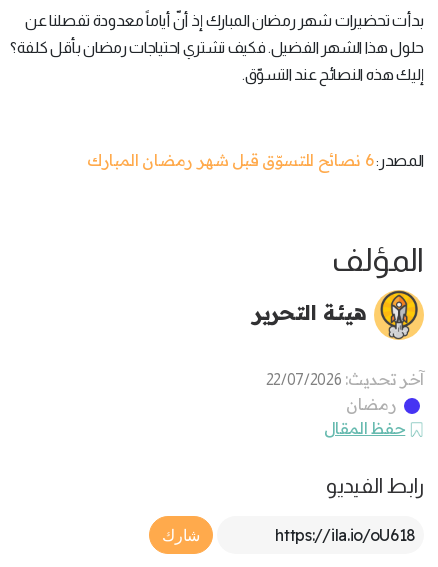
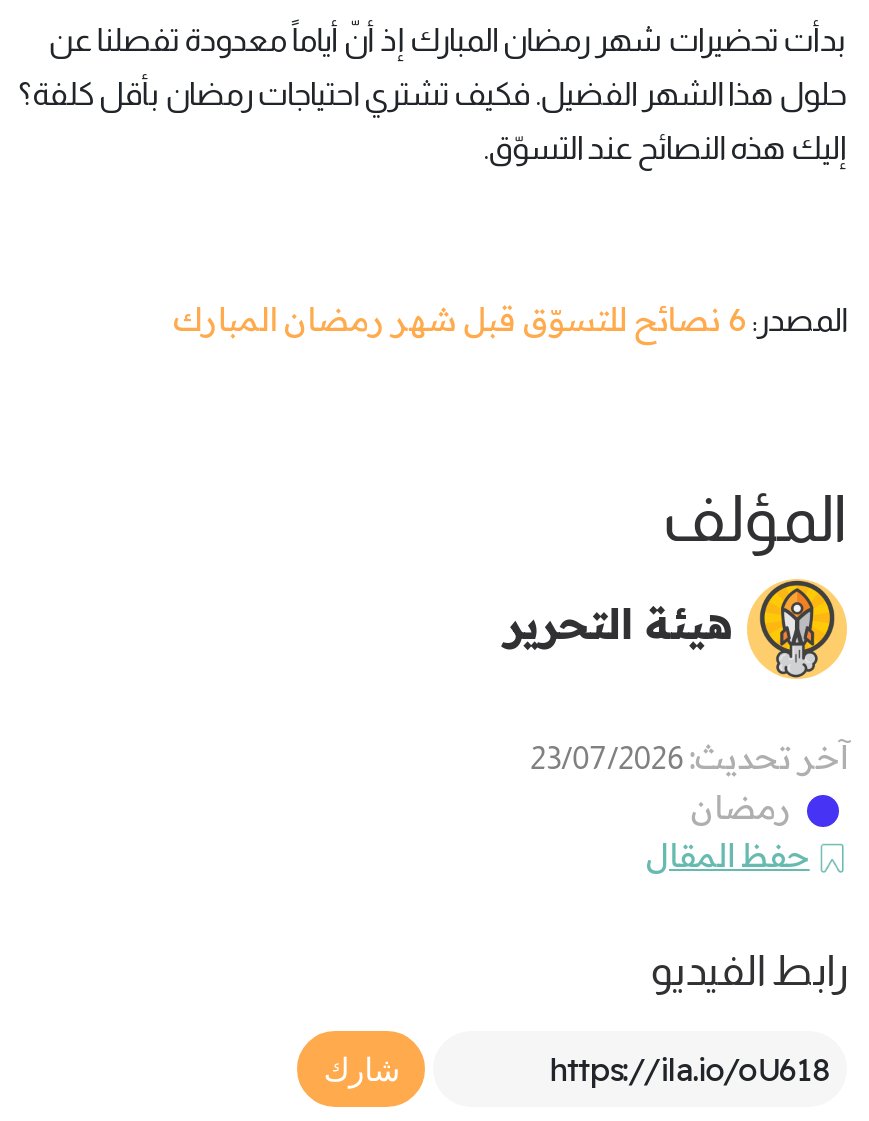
- آخر تحديث: 22/07/2026
+ آخر تحديث: 23/07/2026
